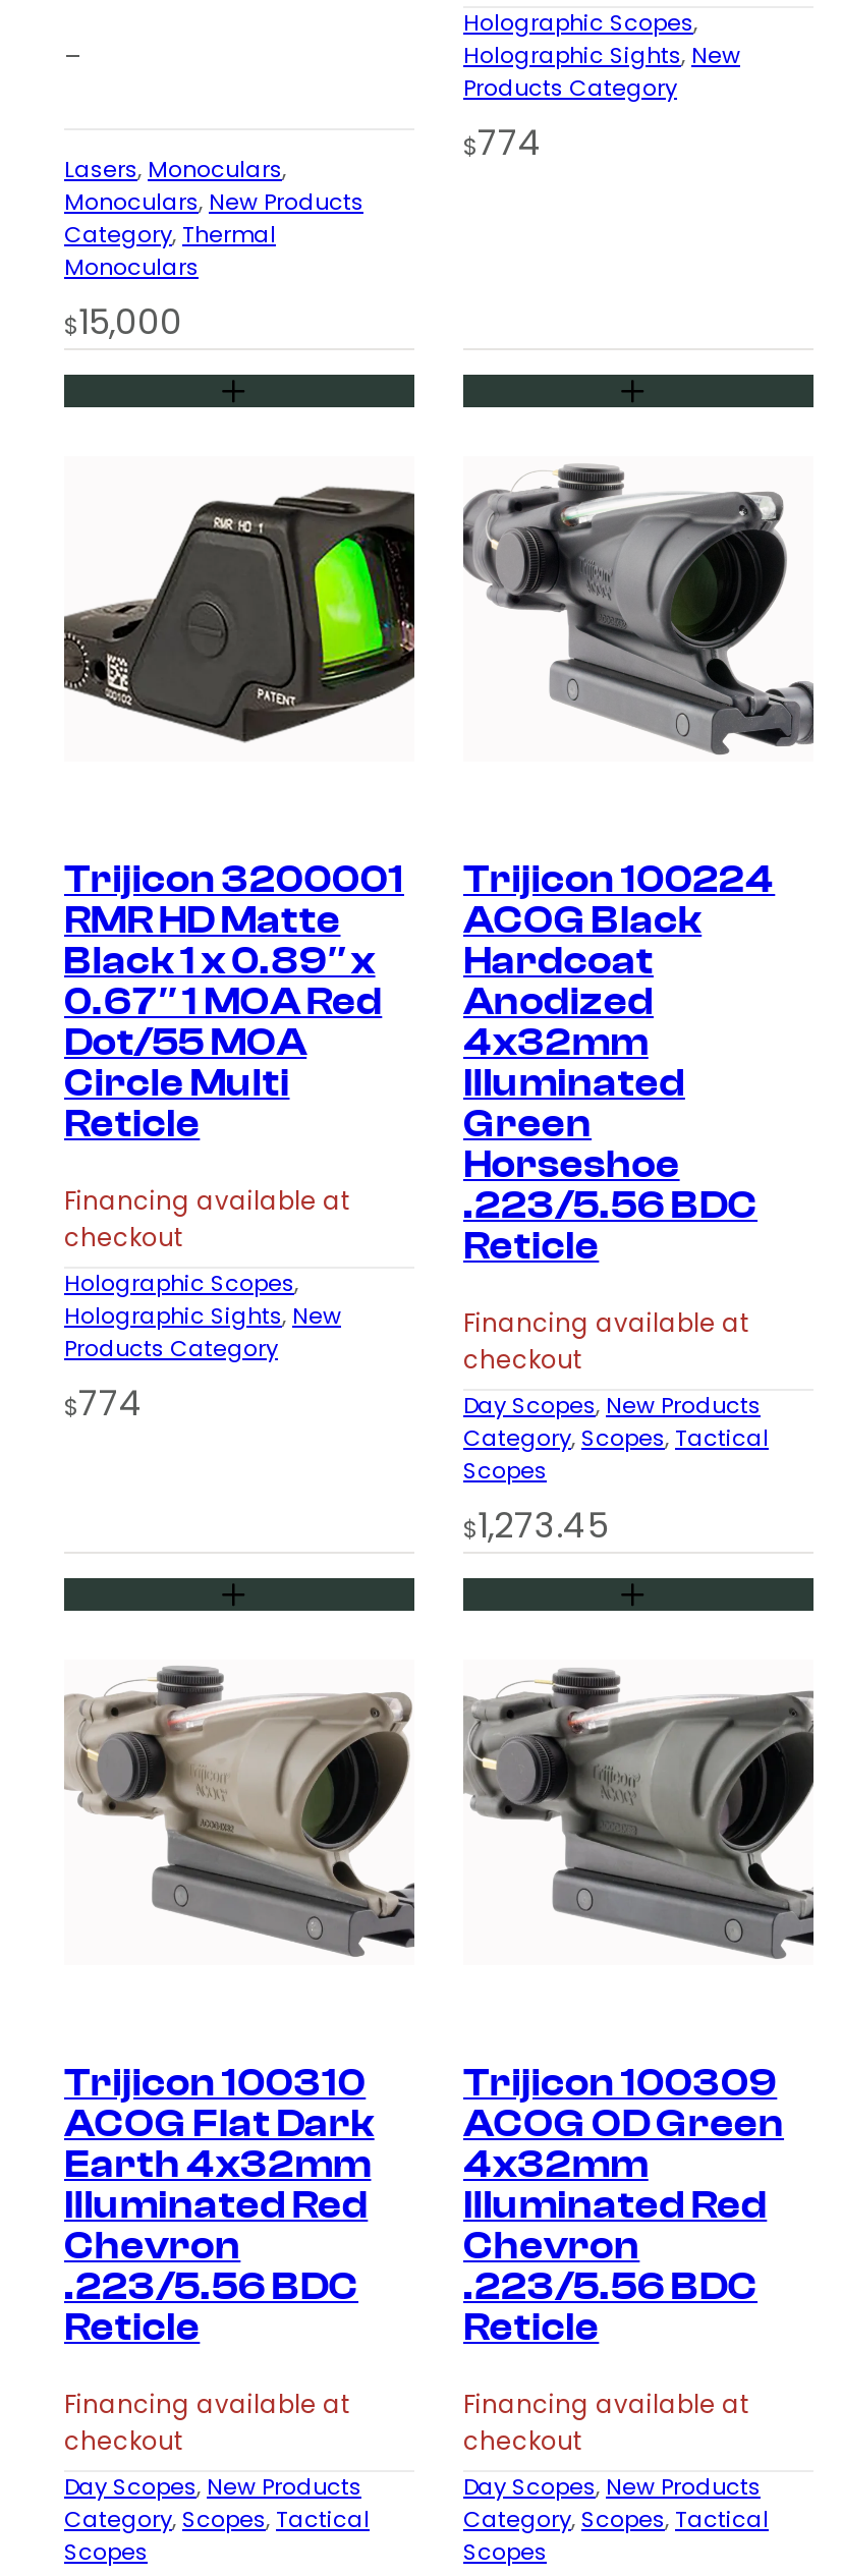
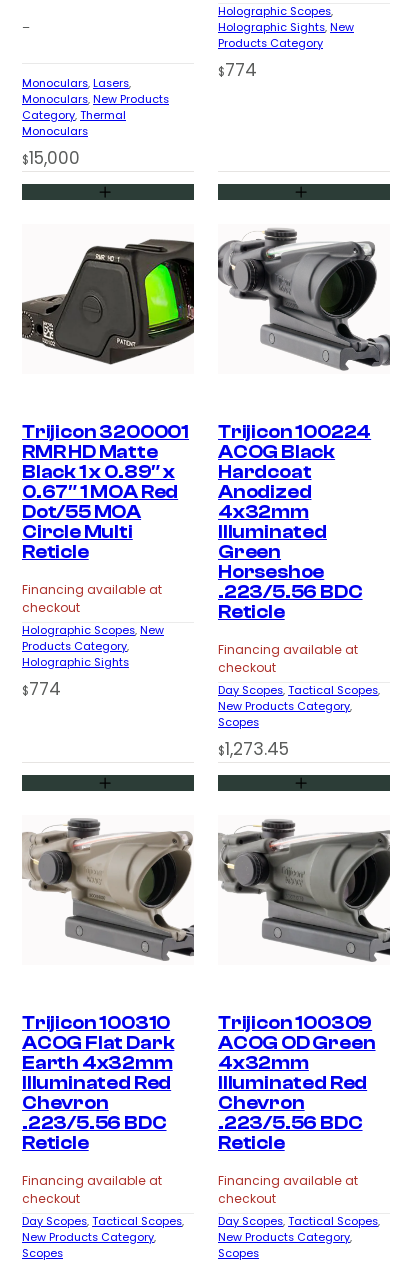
- Lasers, Monoculars ,
+ Monoculars, Lasers ,

- Holographic Scopes ,
- Holographic Sights, New
- Products Category
+ Holographic Scopes, New
+ Products Category ,
+ Holographic Sights

- Day Scopes, New Products
- Category, Scopes, Tactical
+ Day Scopes, Tactical Scopes ,
+ New Products Category ,

- Day Scopes, New Products
- Category, Scopes, Tactical
+ Day Scopes, Tactical Scopes ,
+ New Products Category ,

- Day Scopes, New Products
- Category, Scopes, Tactical
+ Day Scopes, Tactical Scopes ,
+ New Products Category ,
